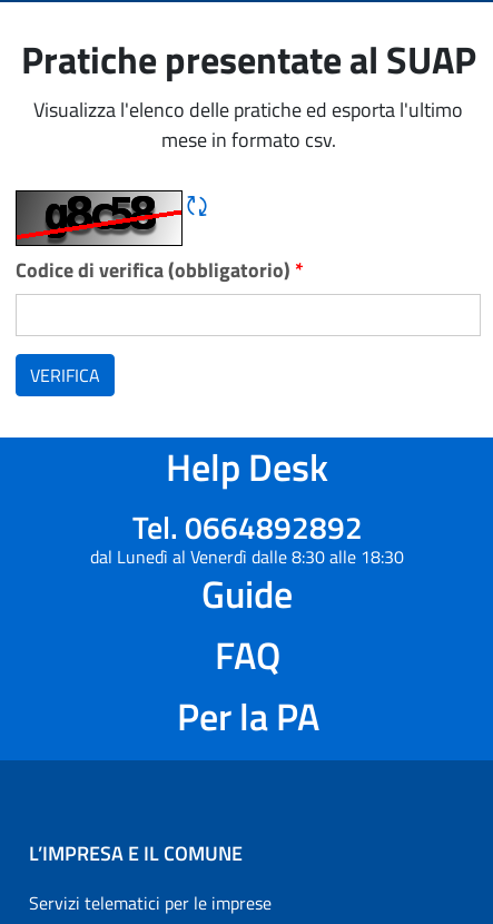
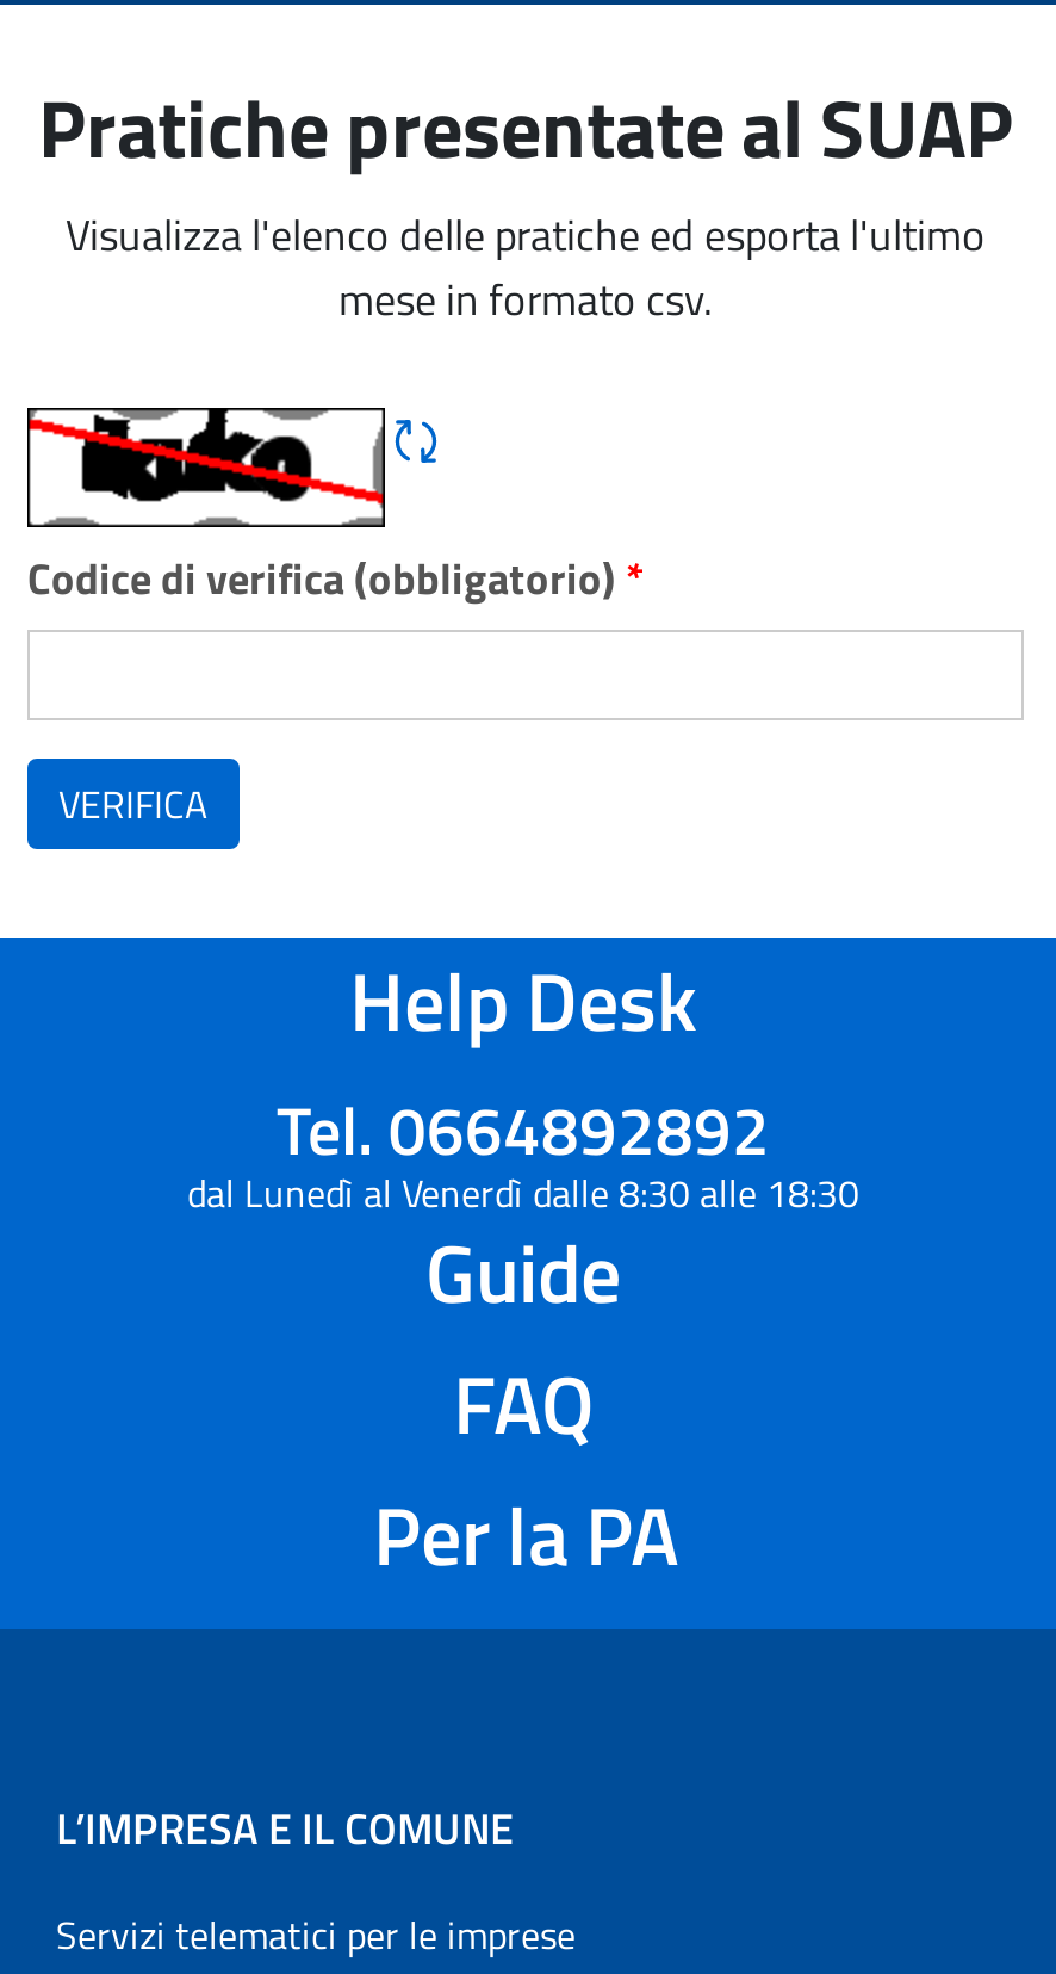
- [image]
+ [image]
